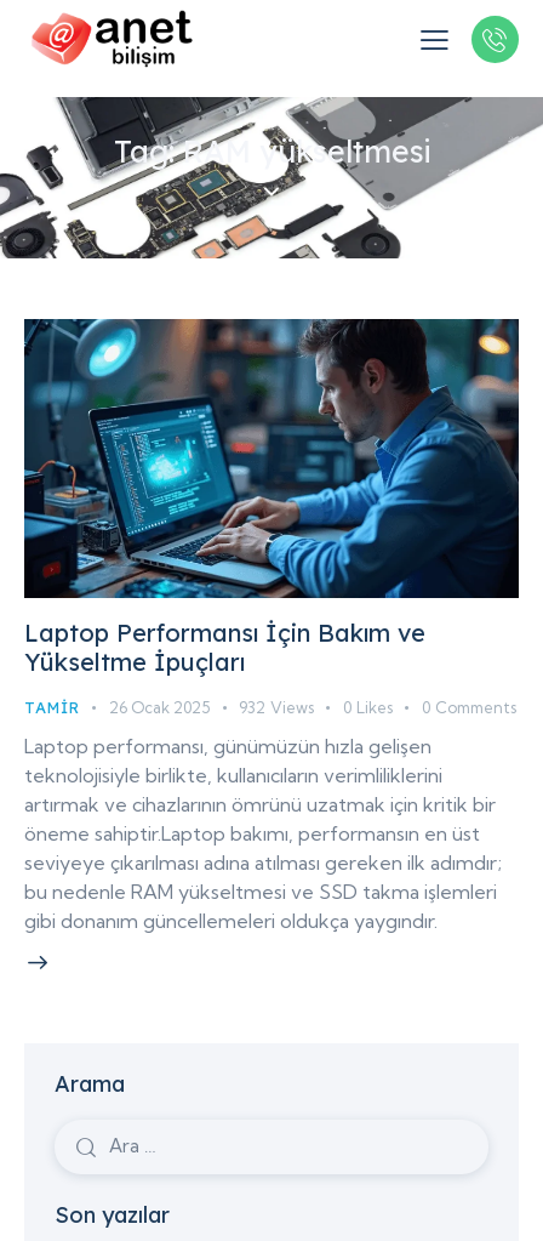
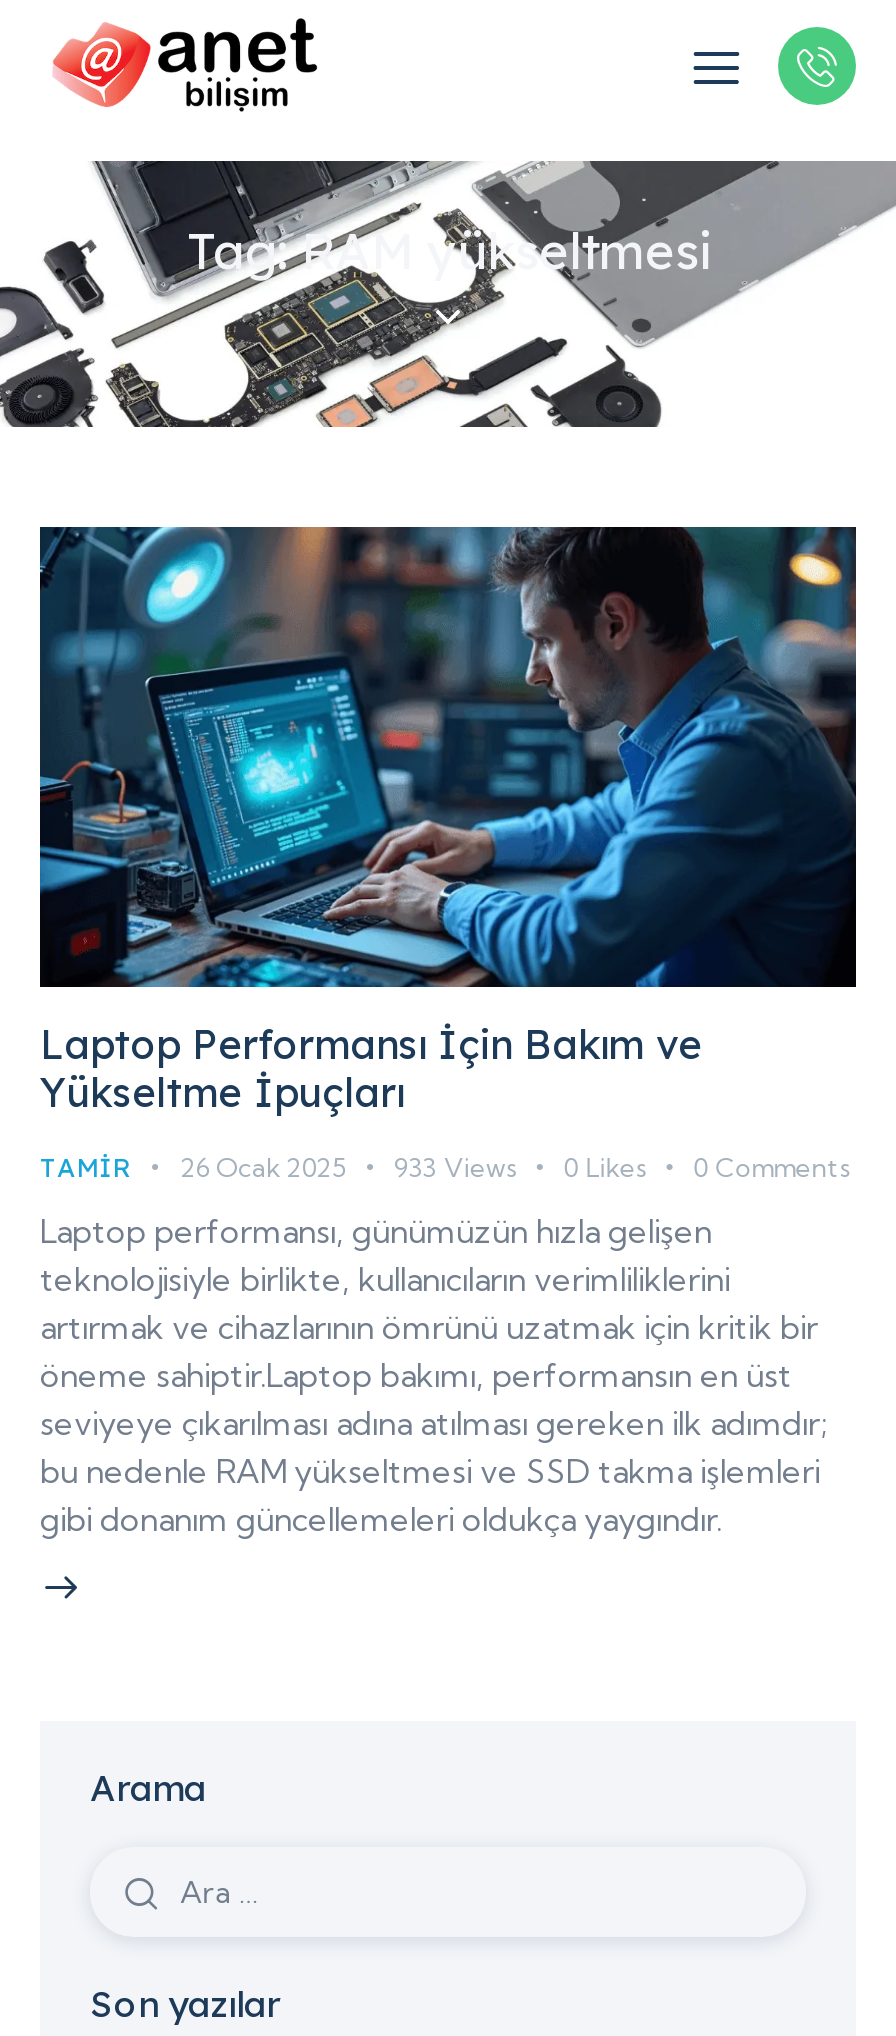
- TAMIR 26 Ocak 2025 932 Views 0 Likes 0 Comments
+ TAMIR 26 Ocak 2025 933 Views 0 Likes 0 Comments
